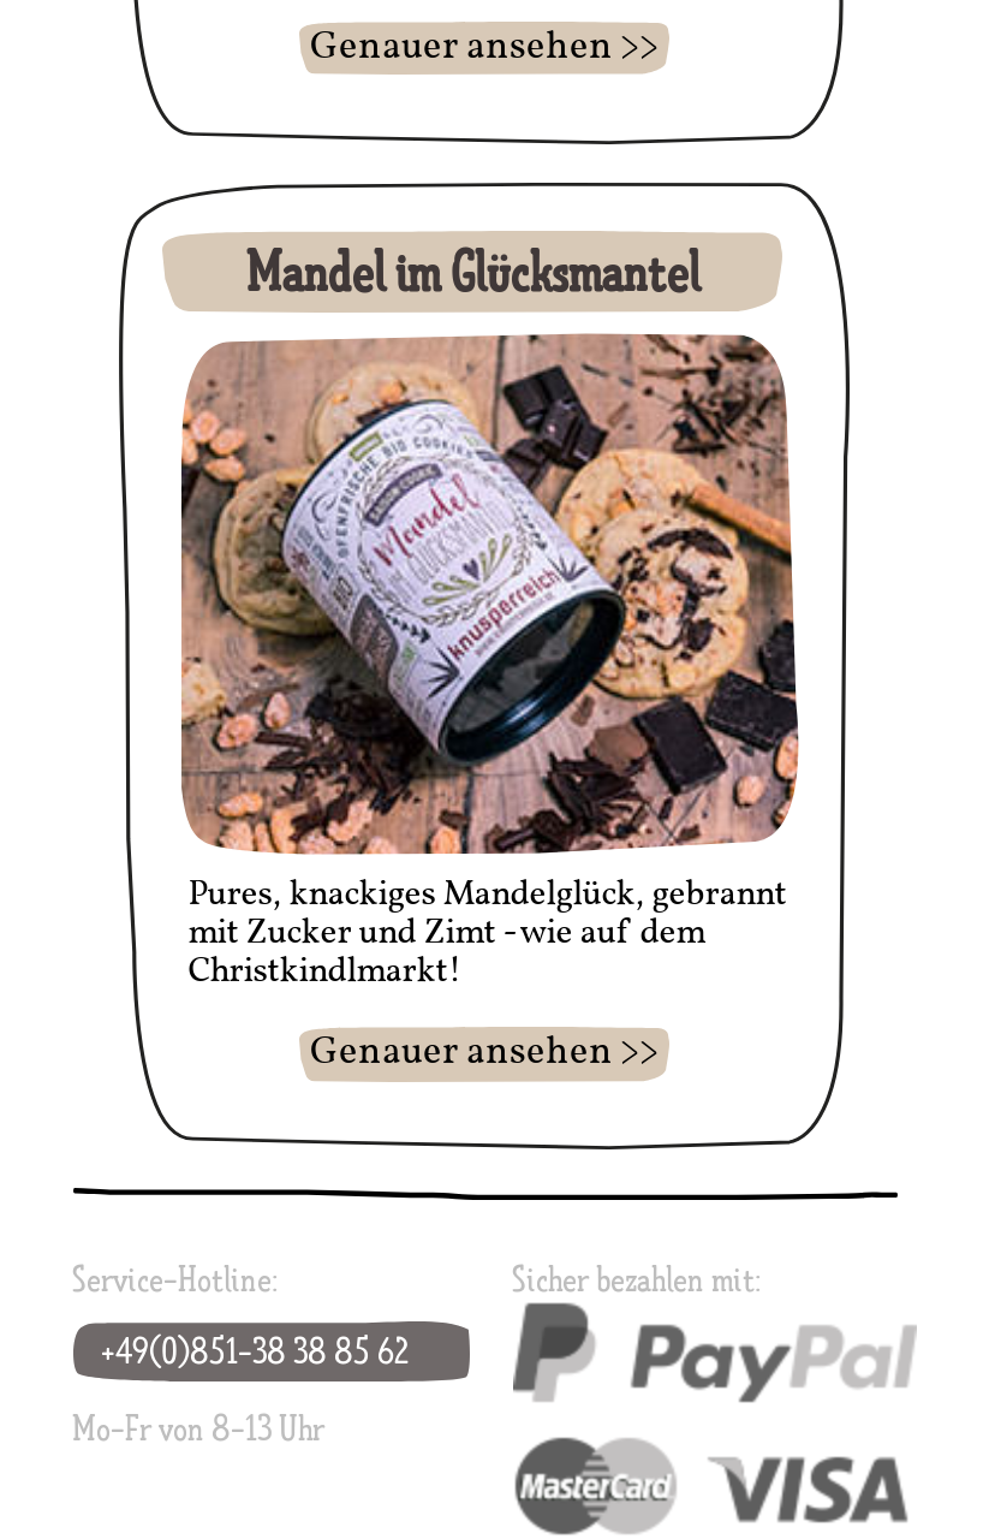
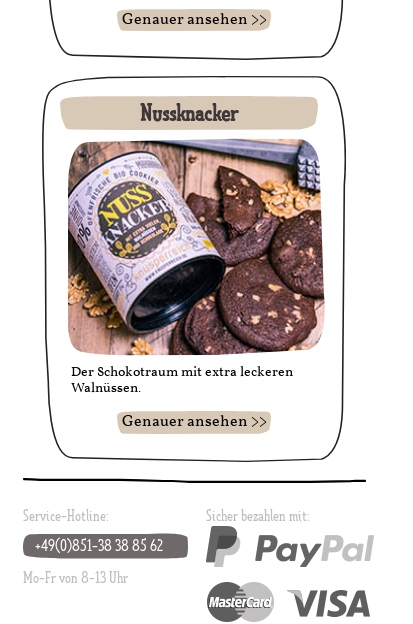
- Mandel im Glücksmantel
+ Nussknacker

- [image]
- Pures, knackiges Mandelglück, gebrannt
- mit Zucker und Zimt - wie auf dem
- Christkindlmarkt!
+ [image]
+ Der Schokotraum mit extra leckeren
+ Walnüssen.
